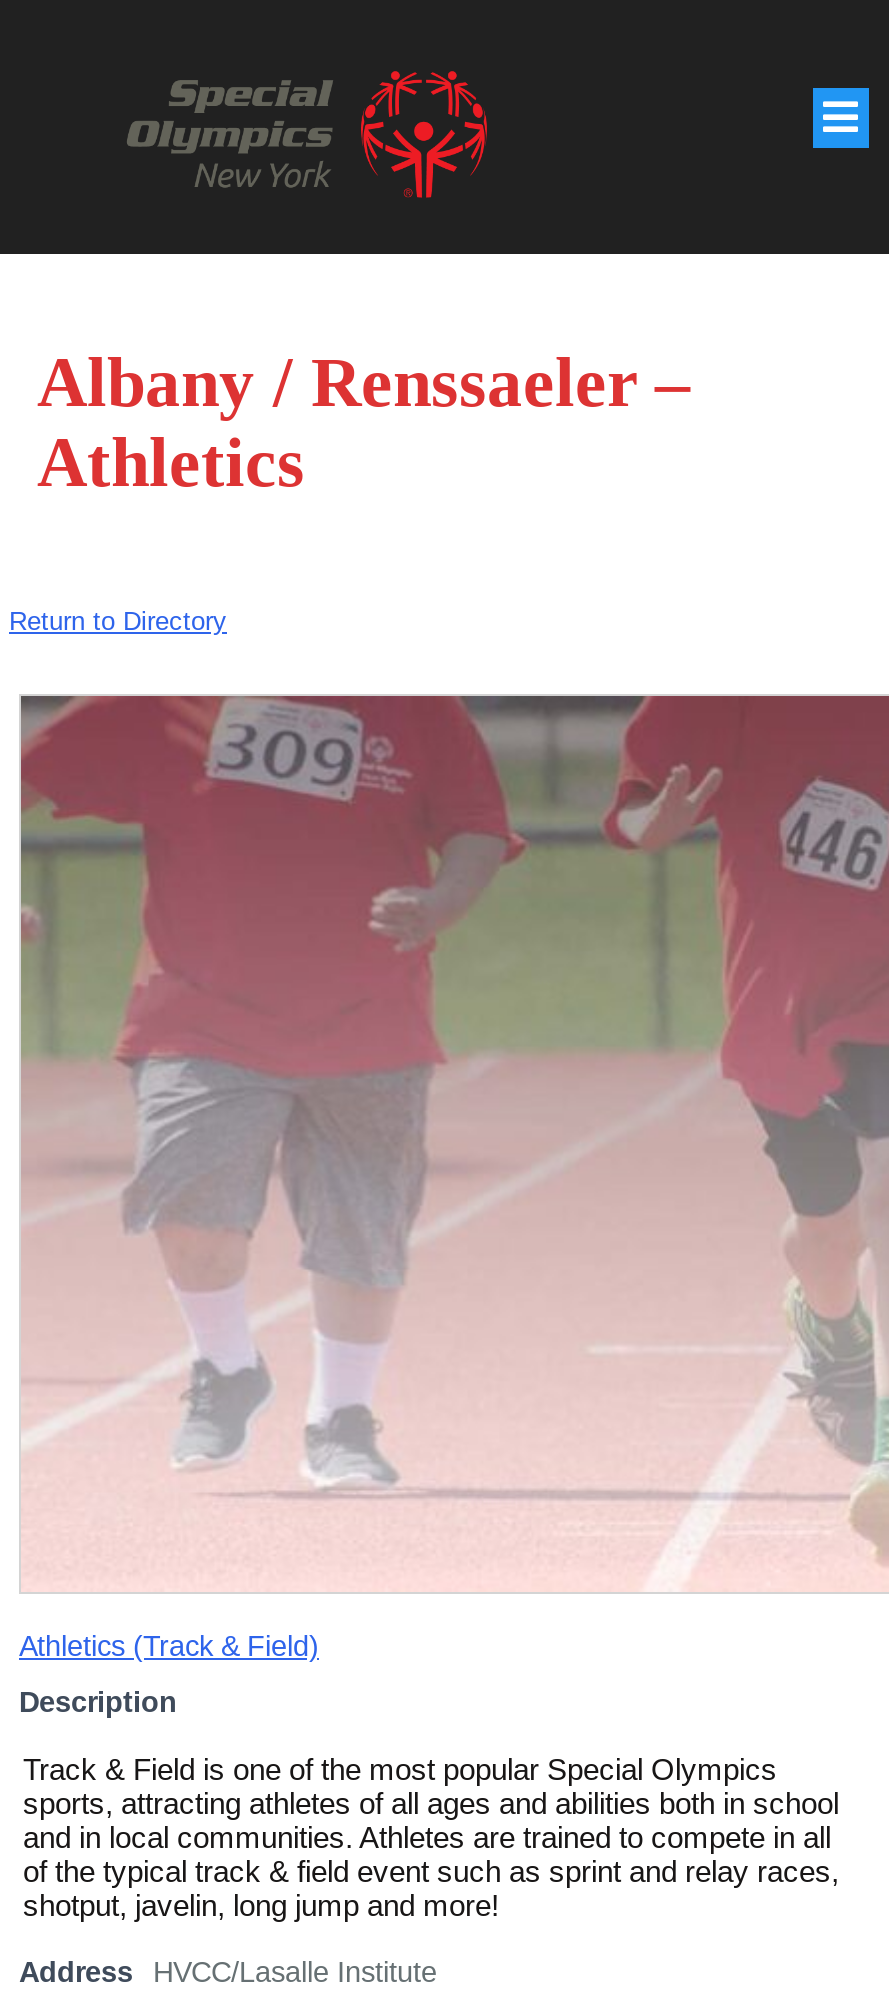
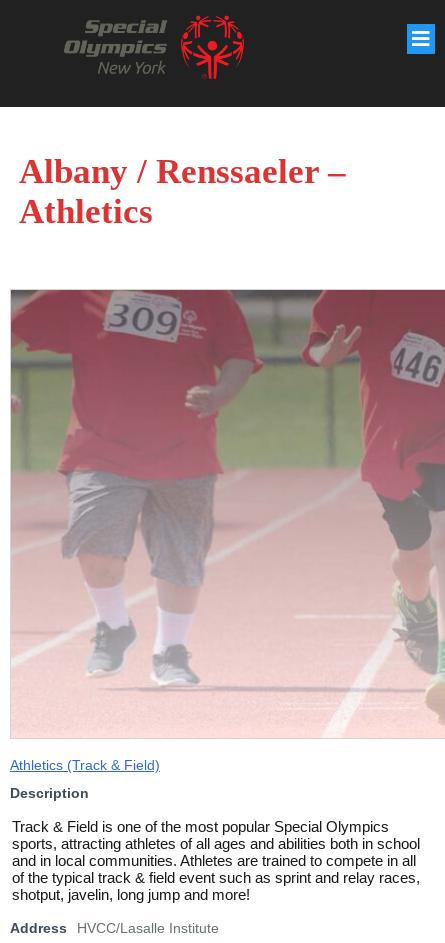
- Return to Directory
